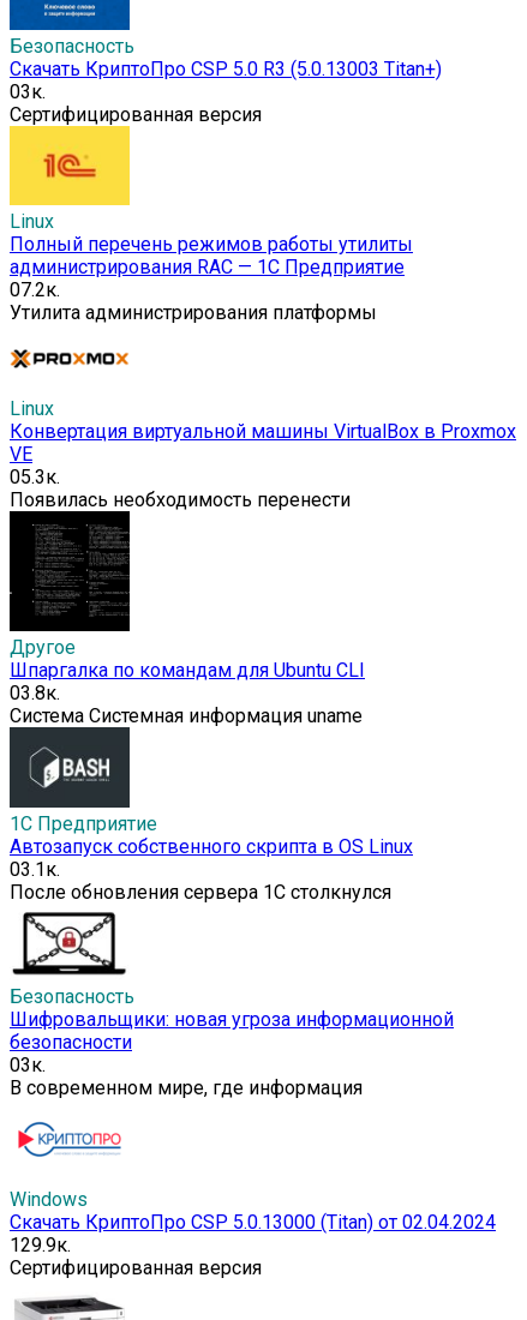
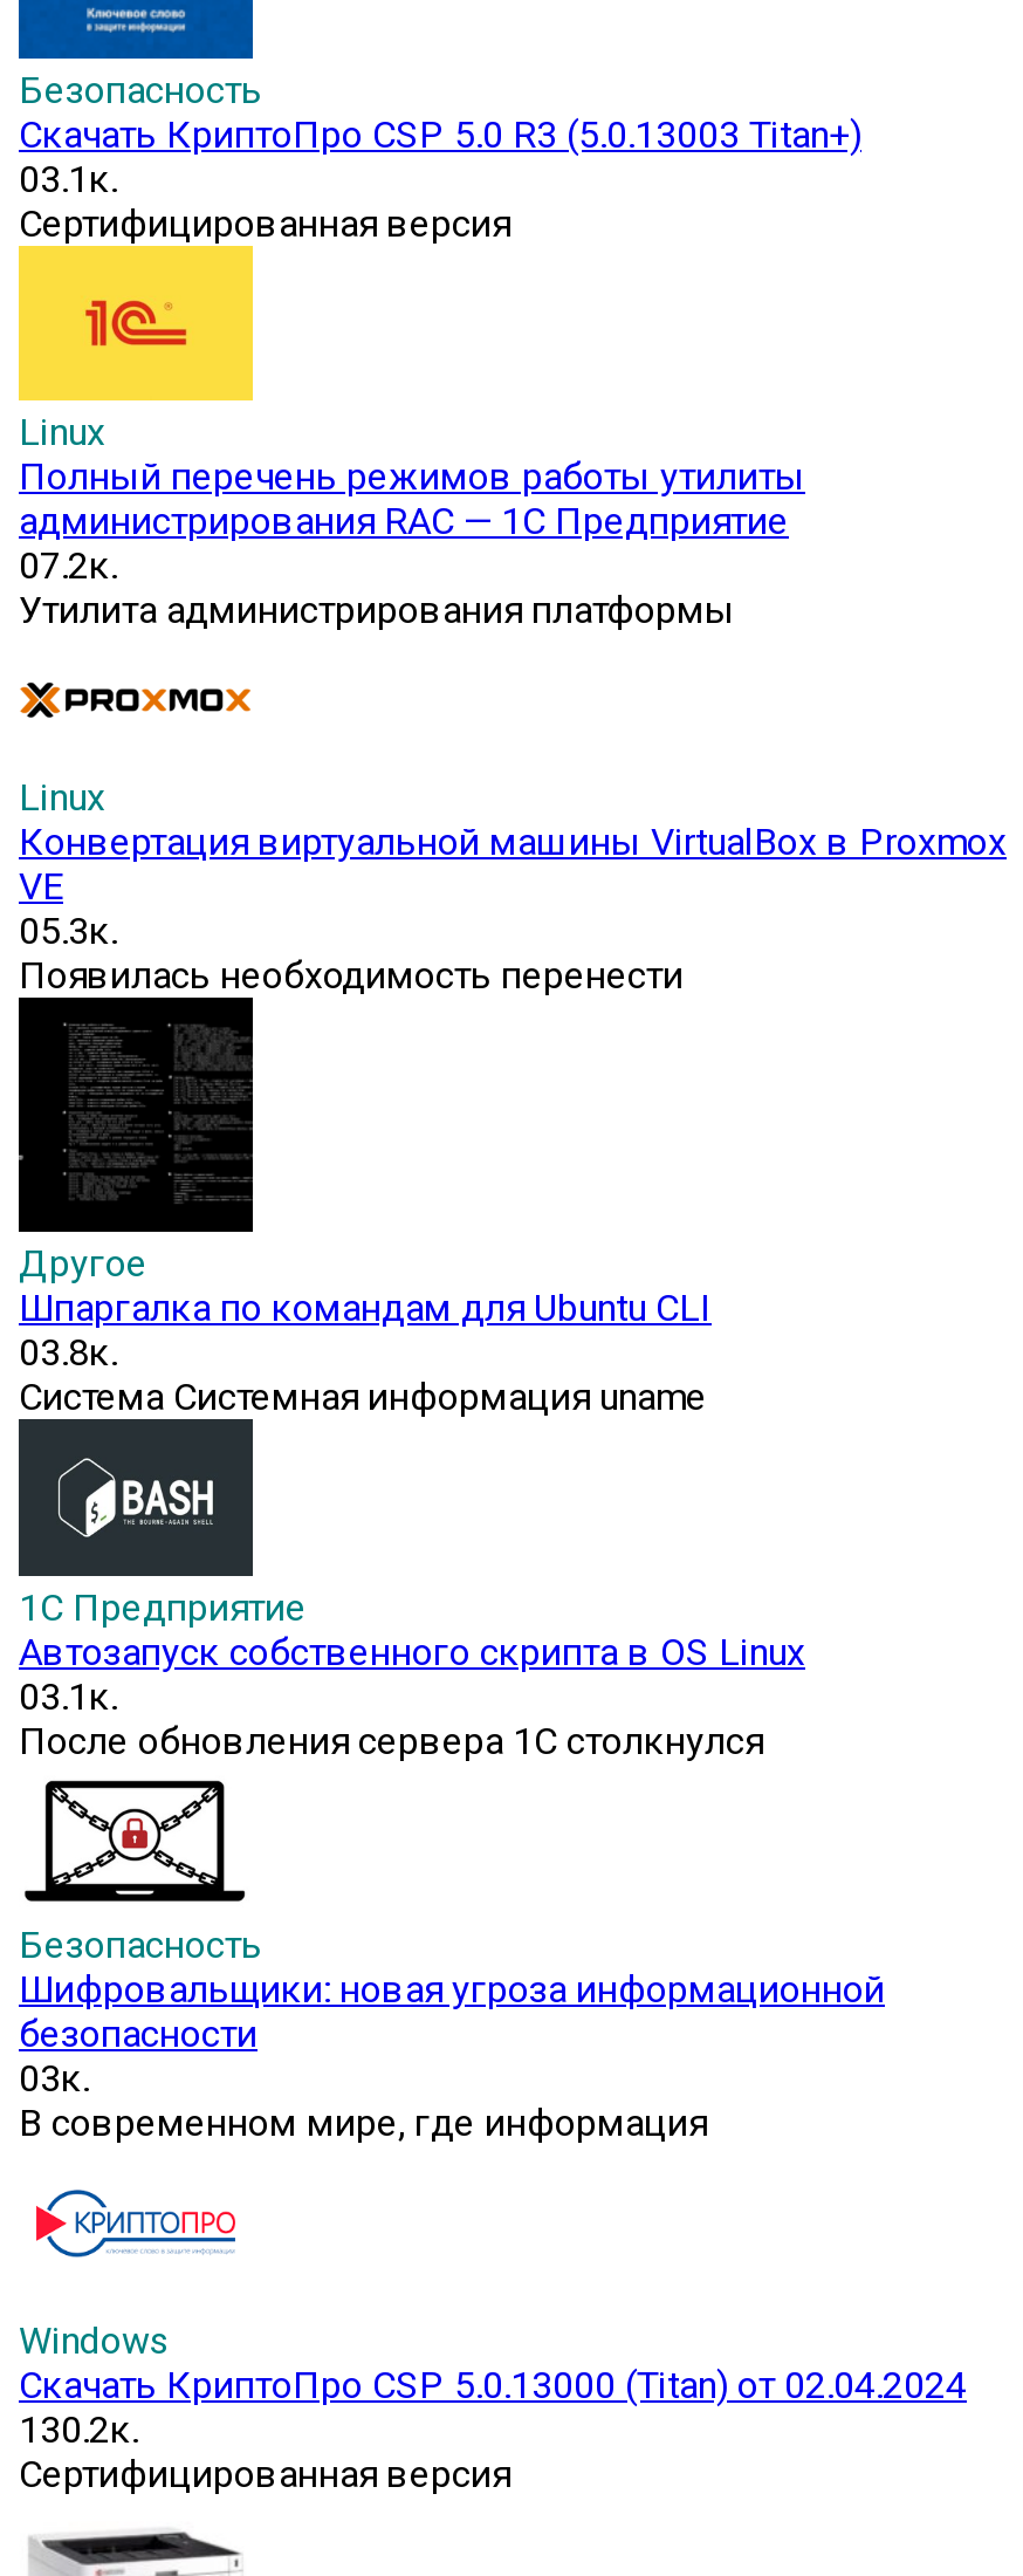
- 03к.
+ 03.1к.

- 1 29.9к.
+ 1 30.2к.
